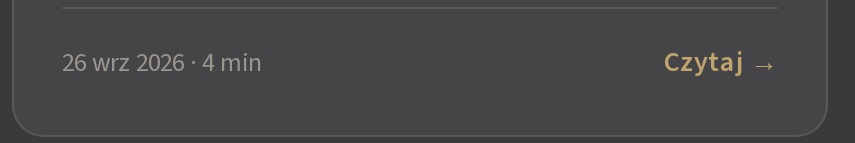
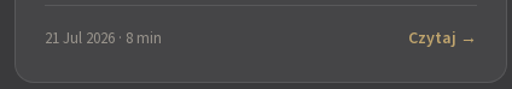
- 26 wrz 2026 · 4 min
+ 21 Jul 2026 · 8 min
